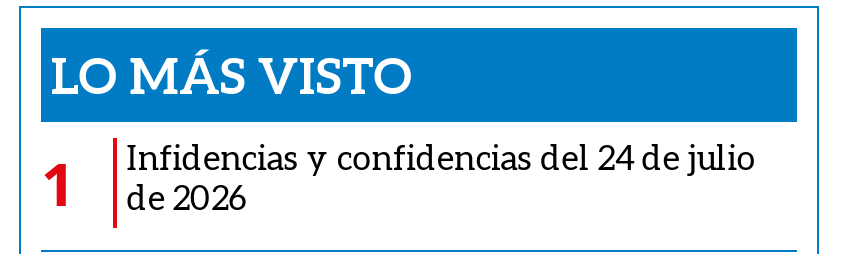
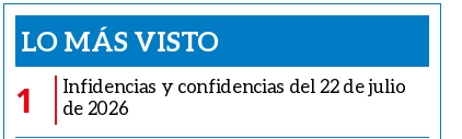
- Infidencias y confidencias del 24 de julio
+ Infidencias y confidencias del 22 de julio
